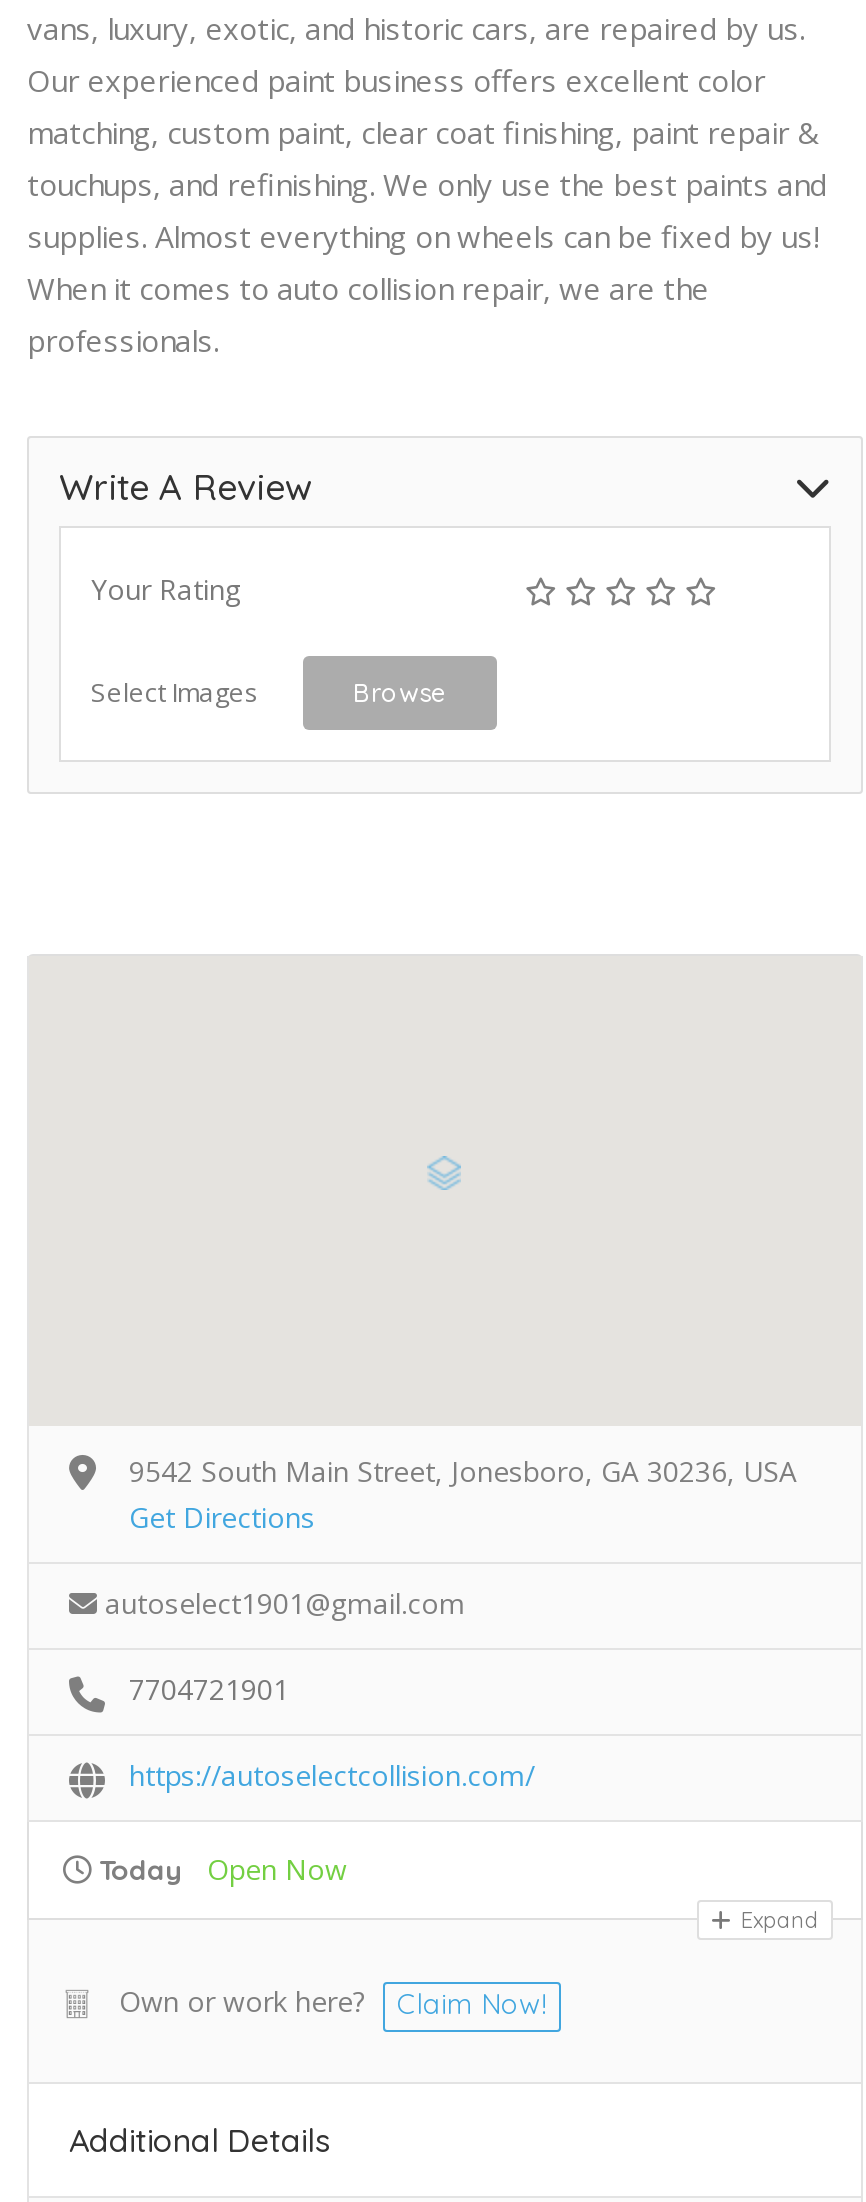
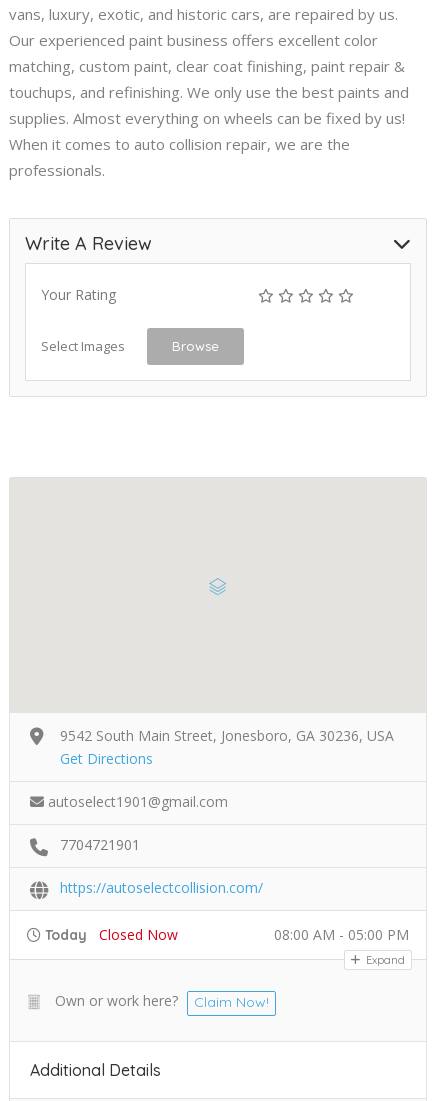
- Open Now
+ Closed Now
+ 08:00 AM - 05:00 PM
